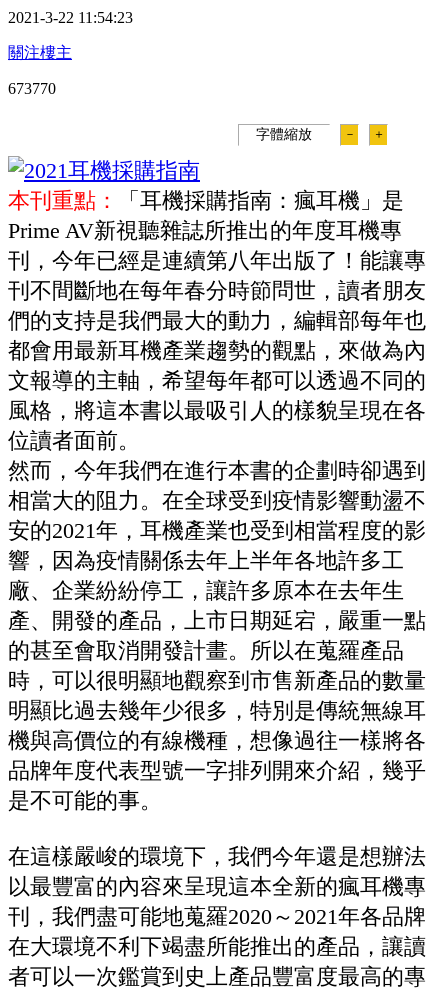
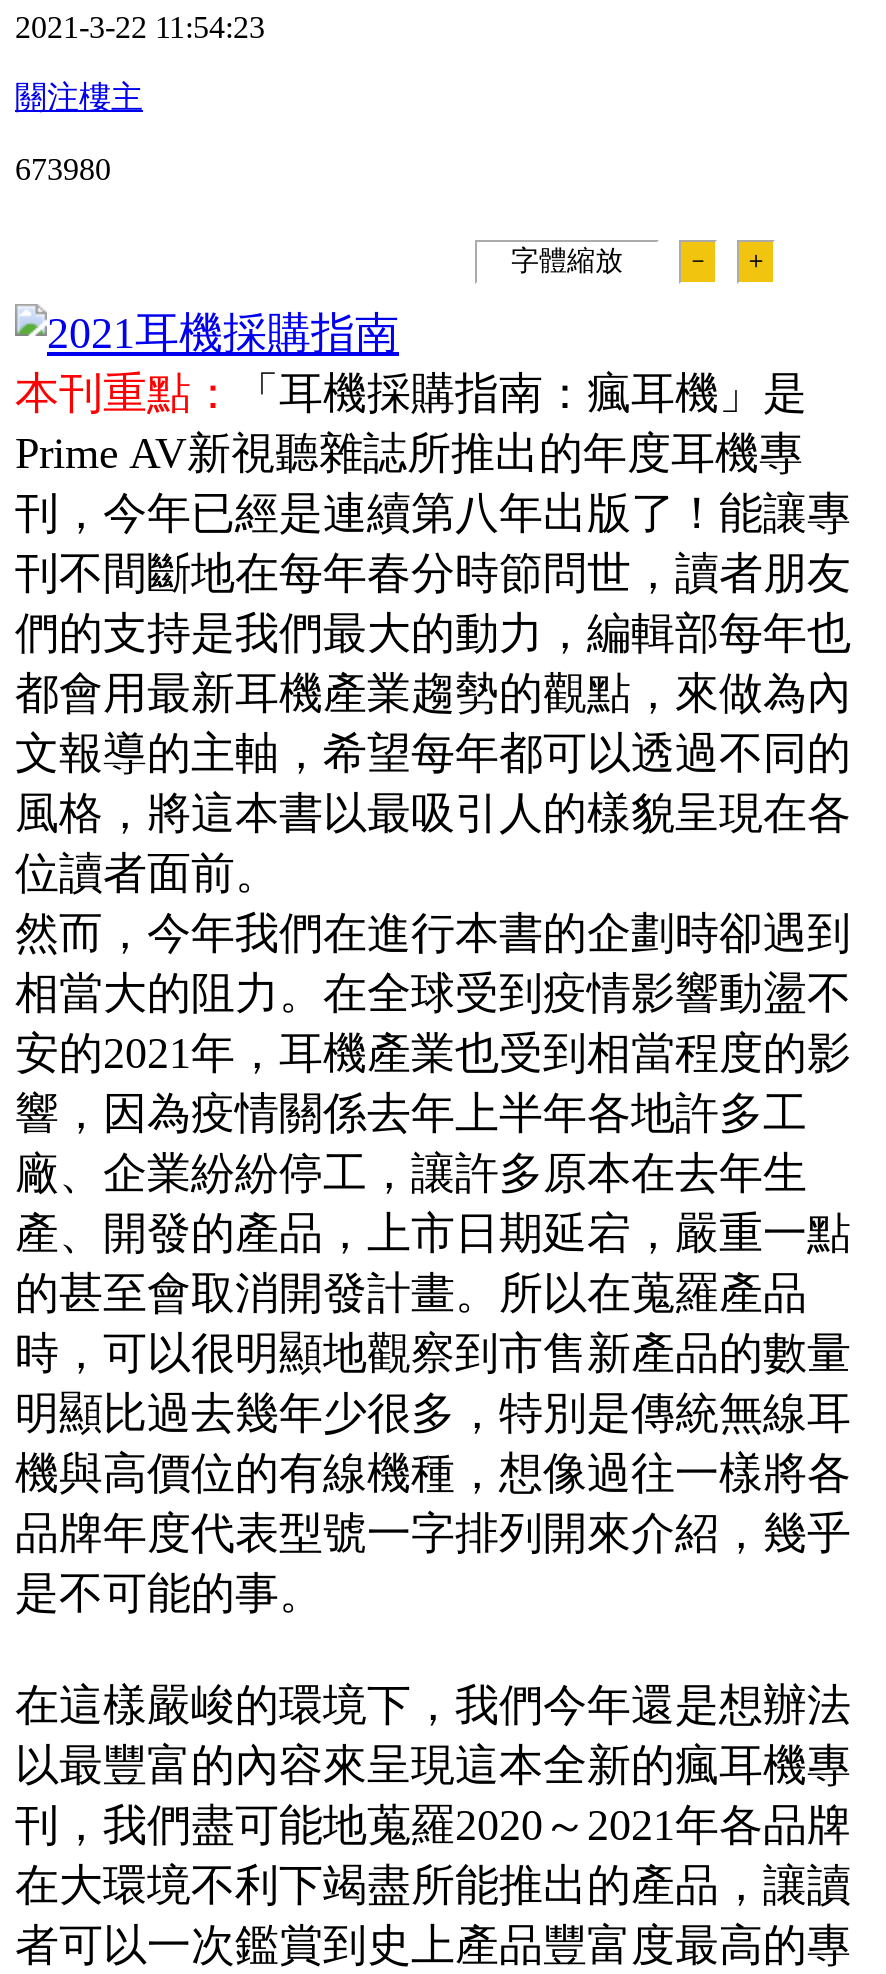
- 673770
+ 673980
